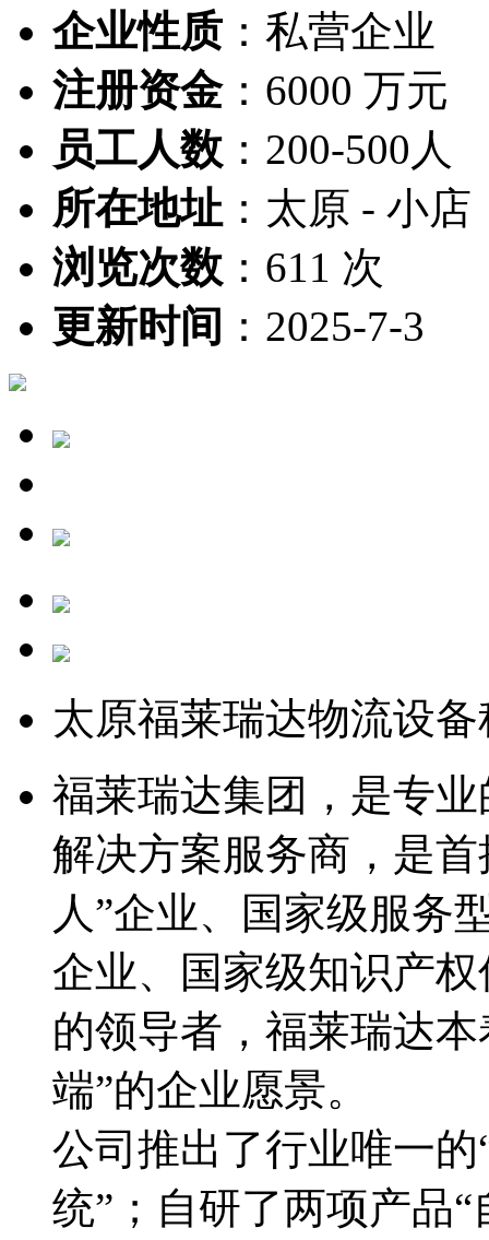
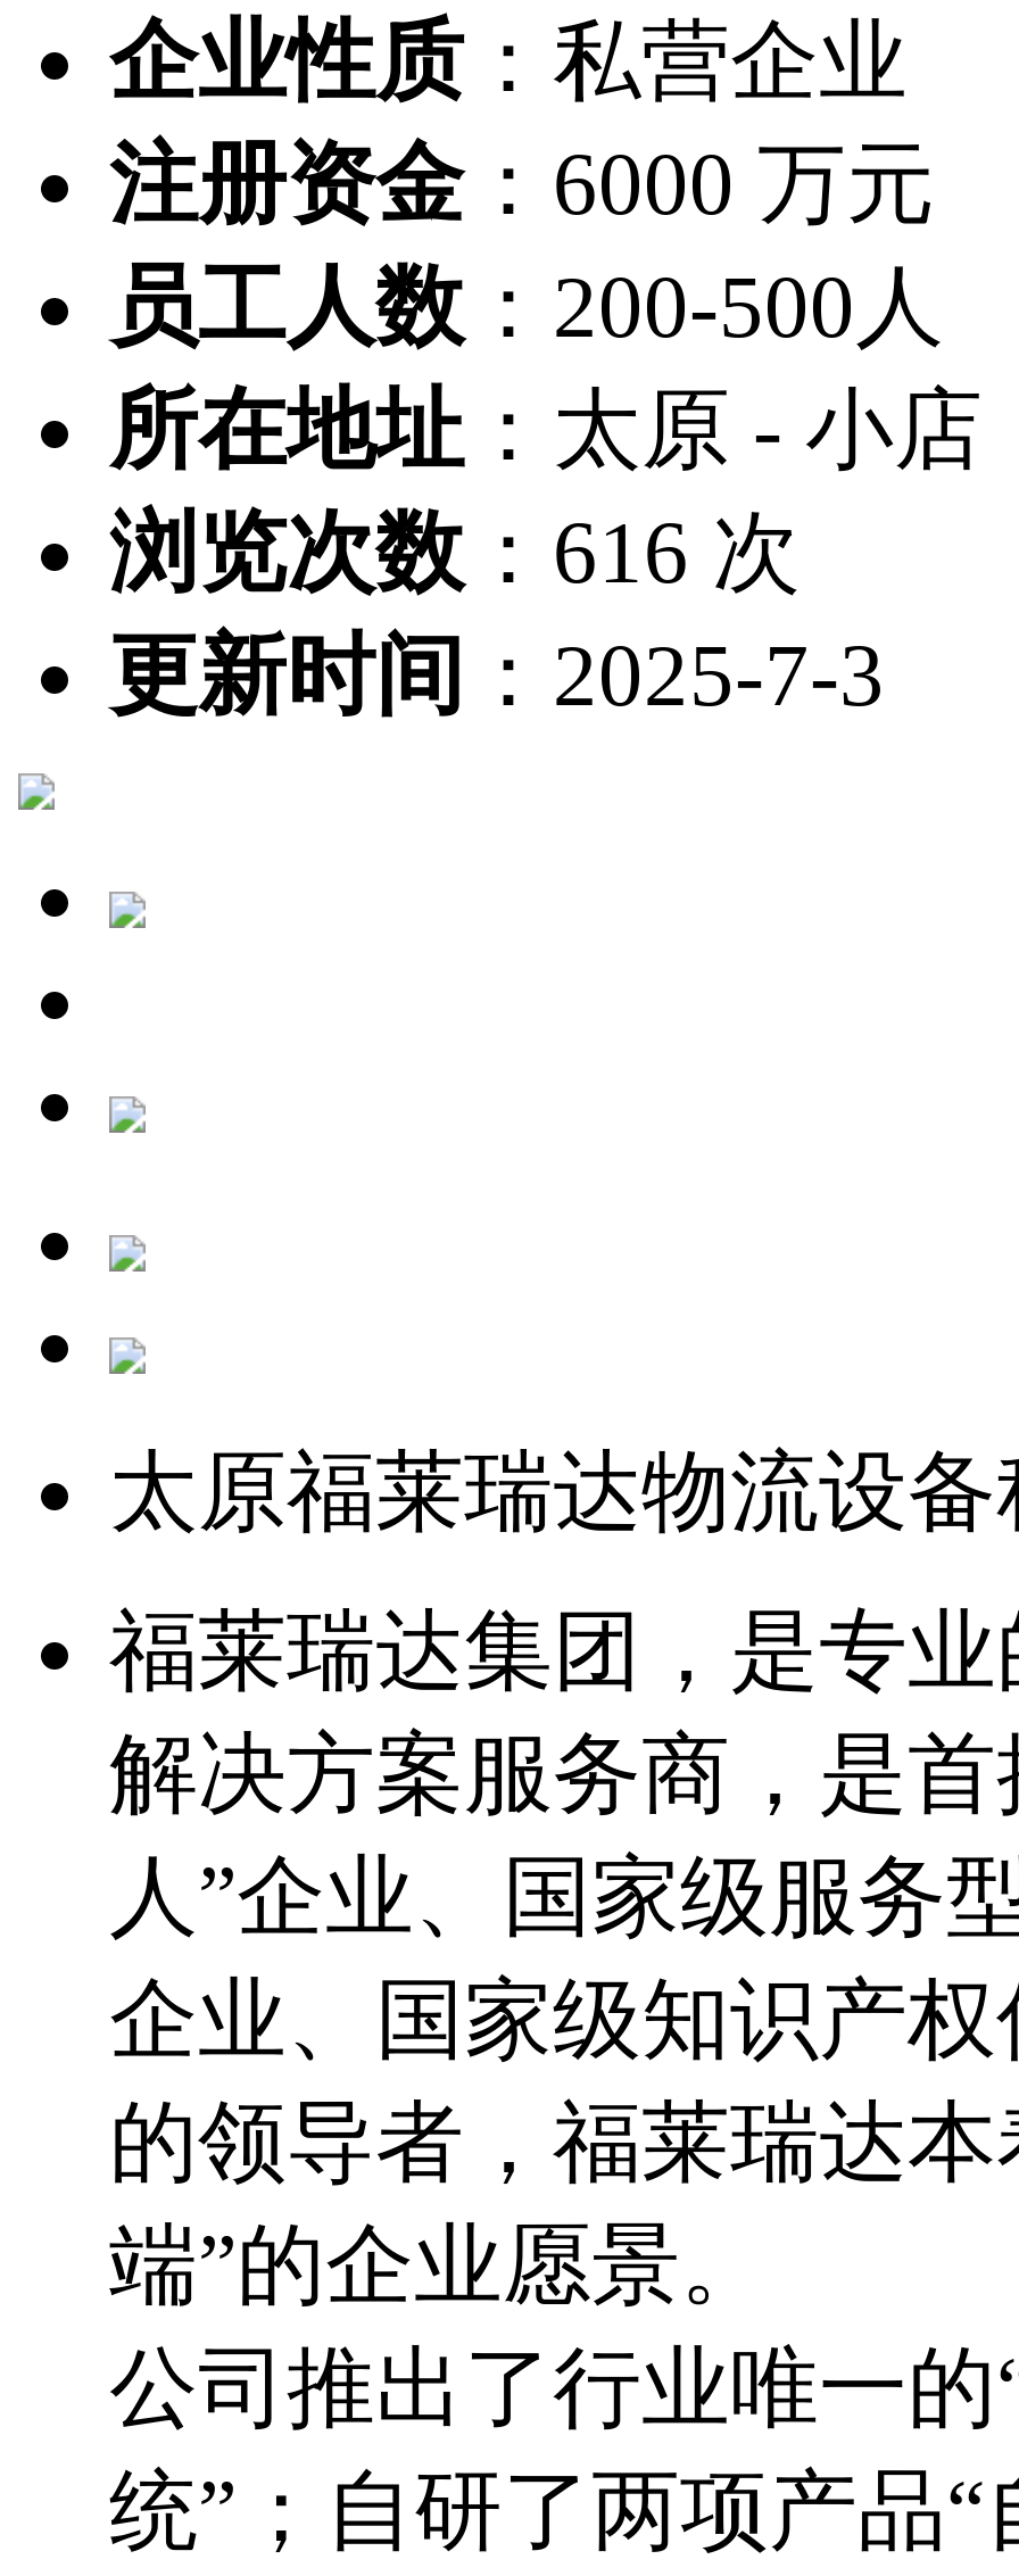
- 浏览次数：611 次
+ 浏览次数：616 次
